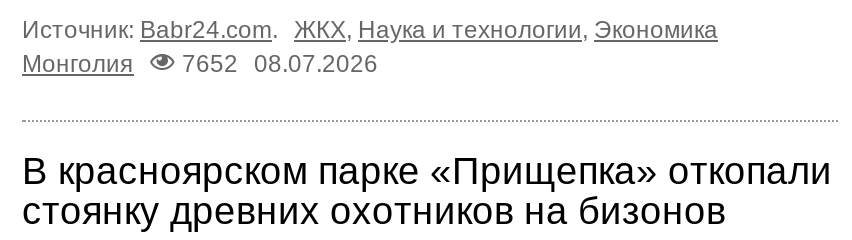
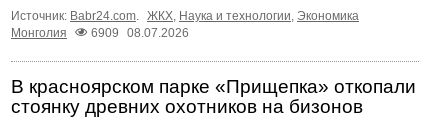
- Монголия 7652 08.07.2026
+ Монголия 6909 08.07.2026
